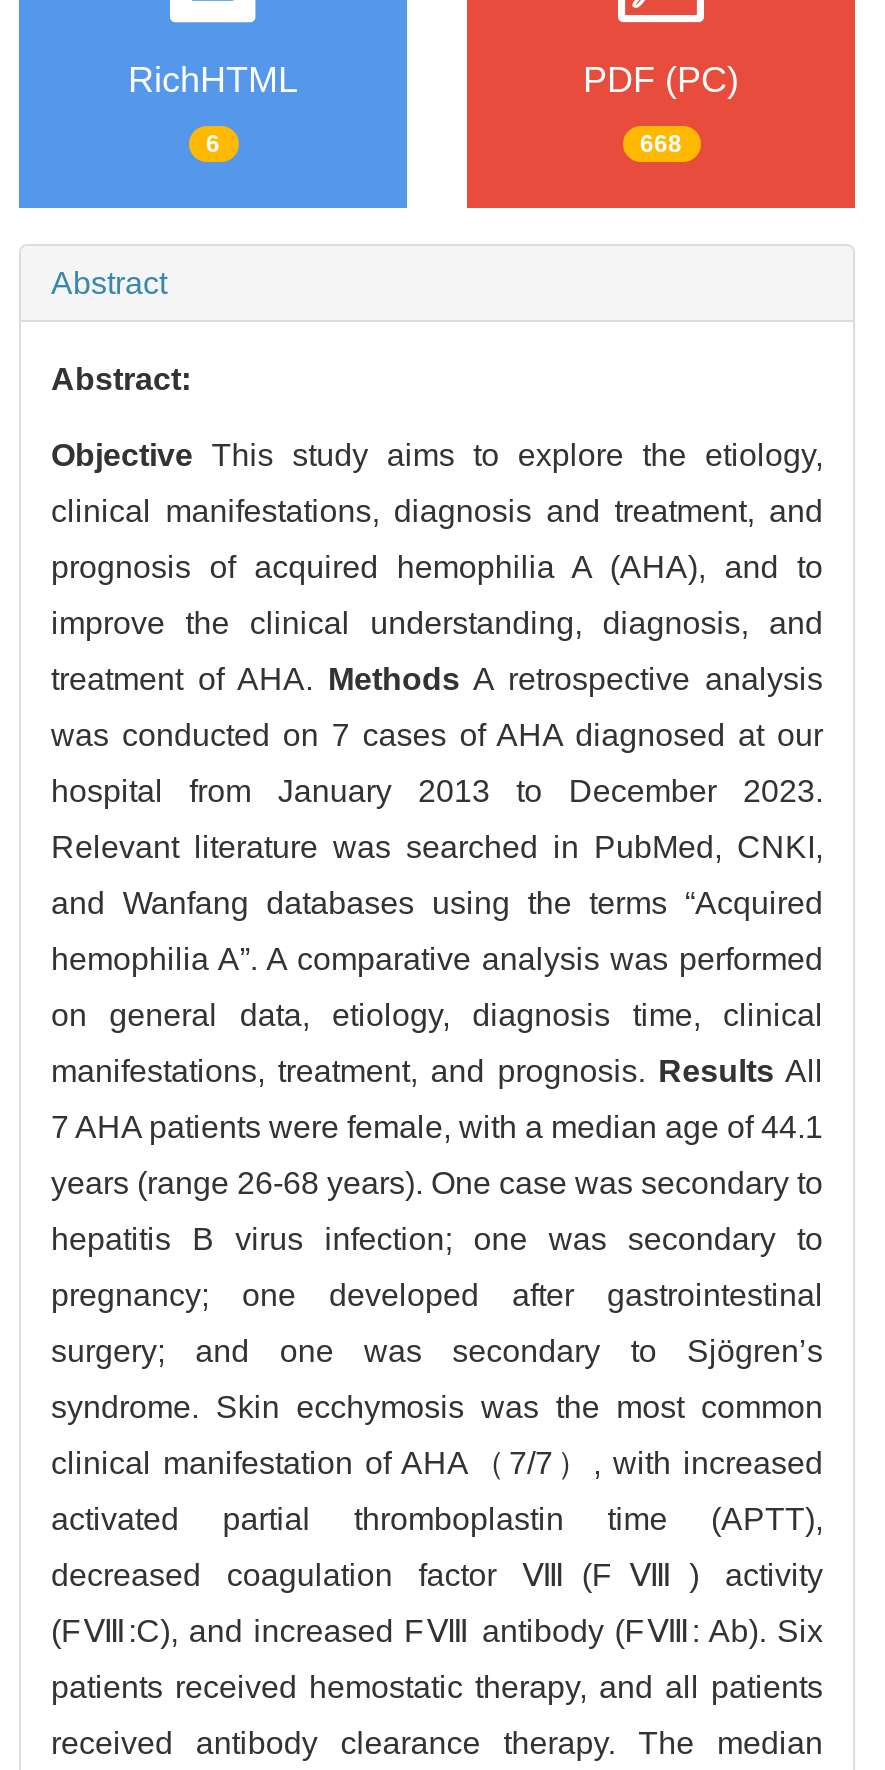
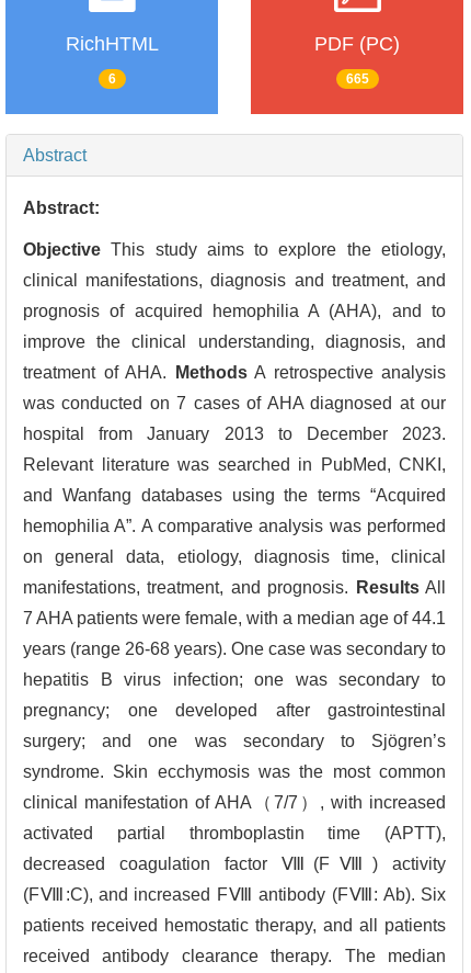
- 668
+ 665
